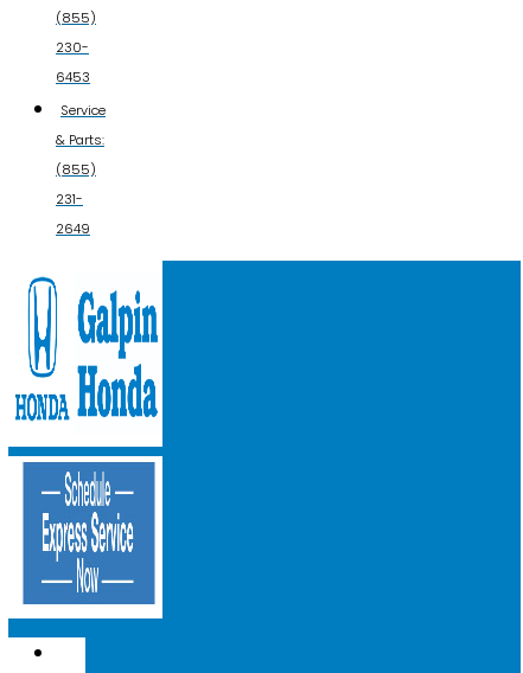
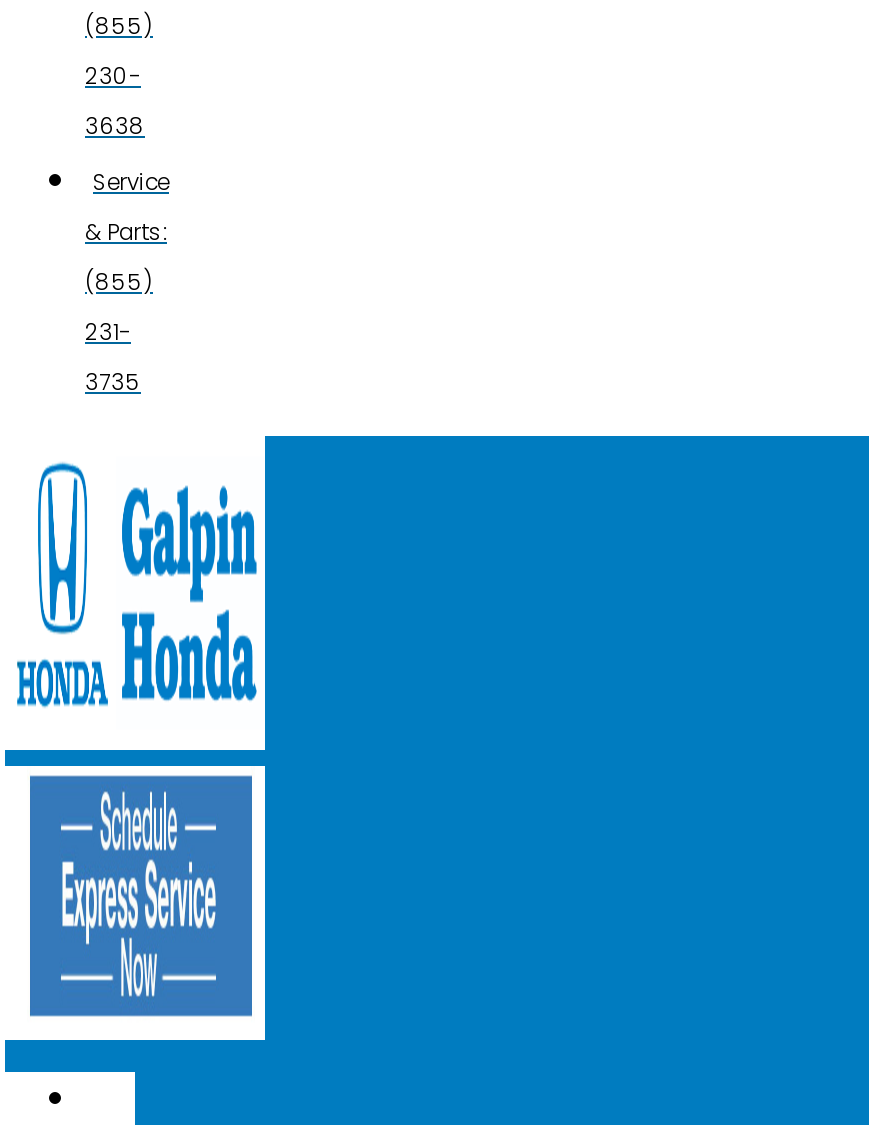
- 6453
+ 3638

- 2649
+ 3735
